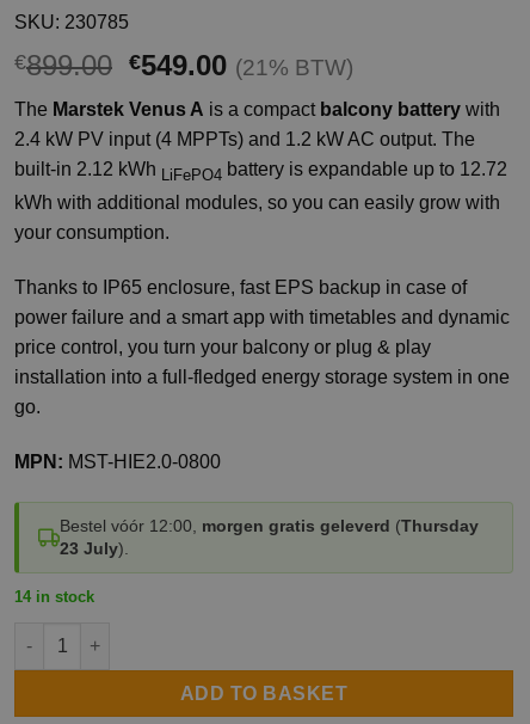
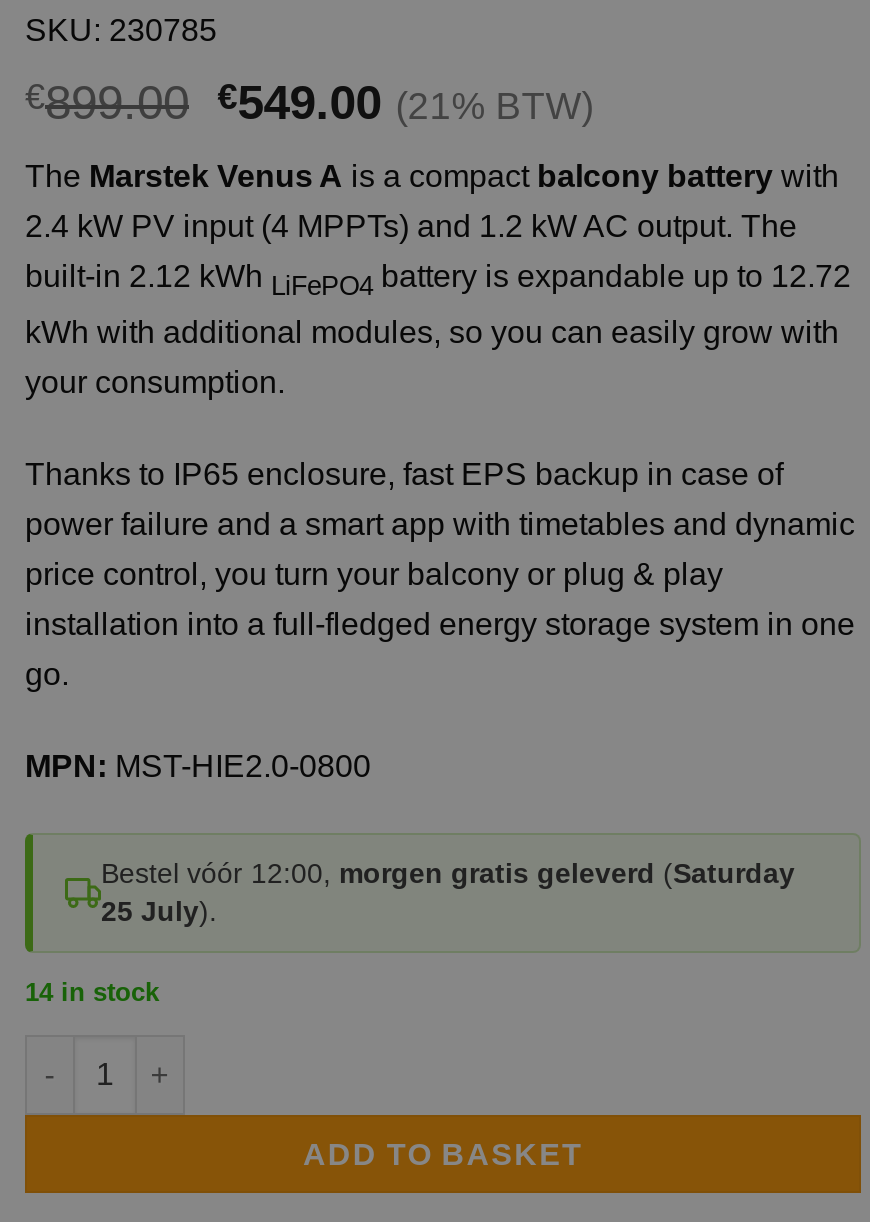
- Bestel vóór 12:00, morgen gratis geleverd (Thursday
+ Bestel vóór 12:00, morgen gratis geleverd (Saturday

- 23 July).
+ 25 July).
